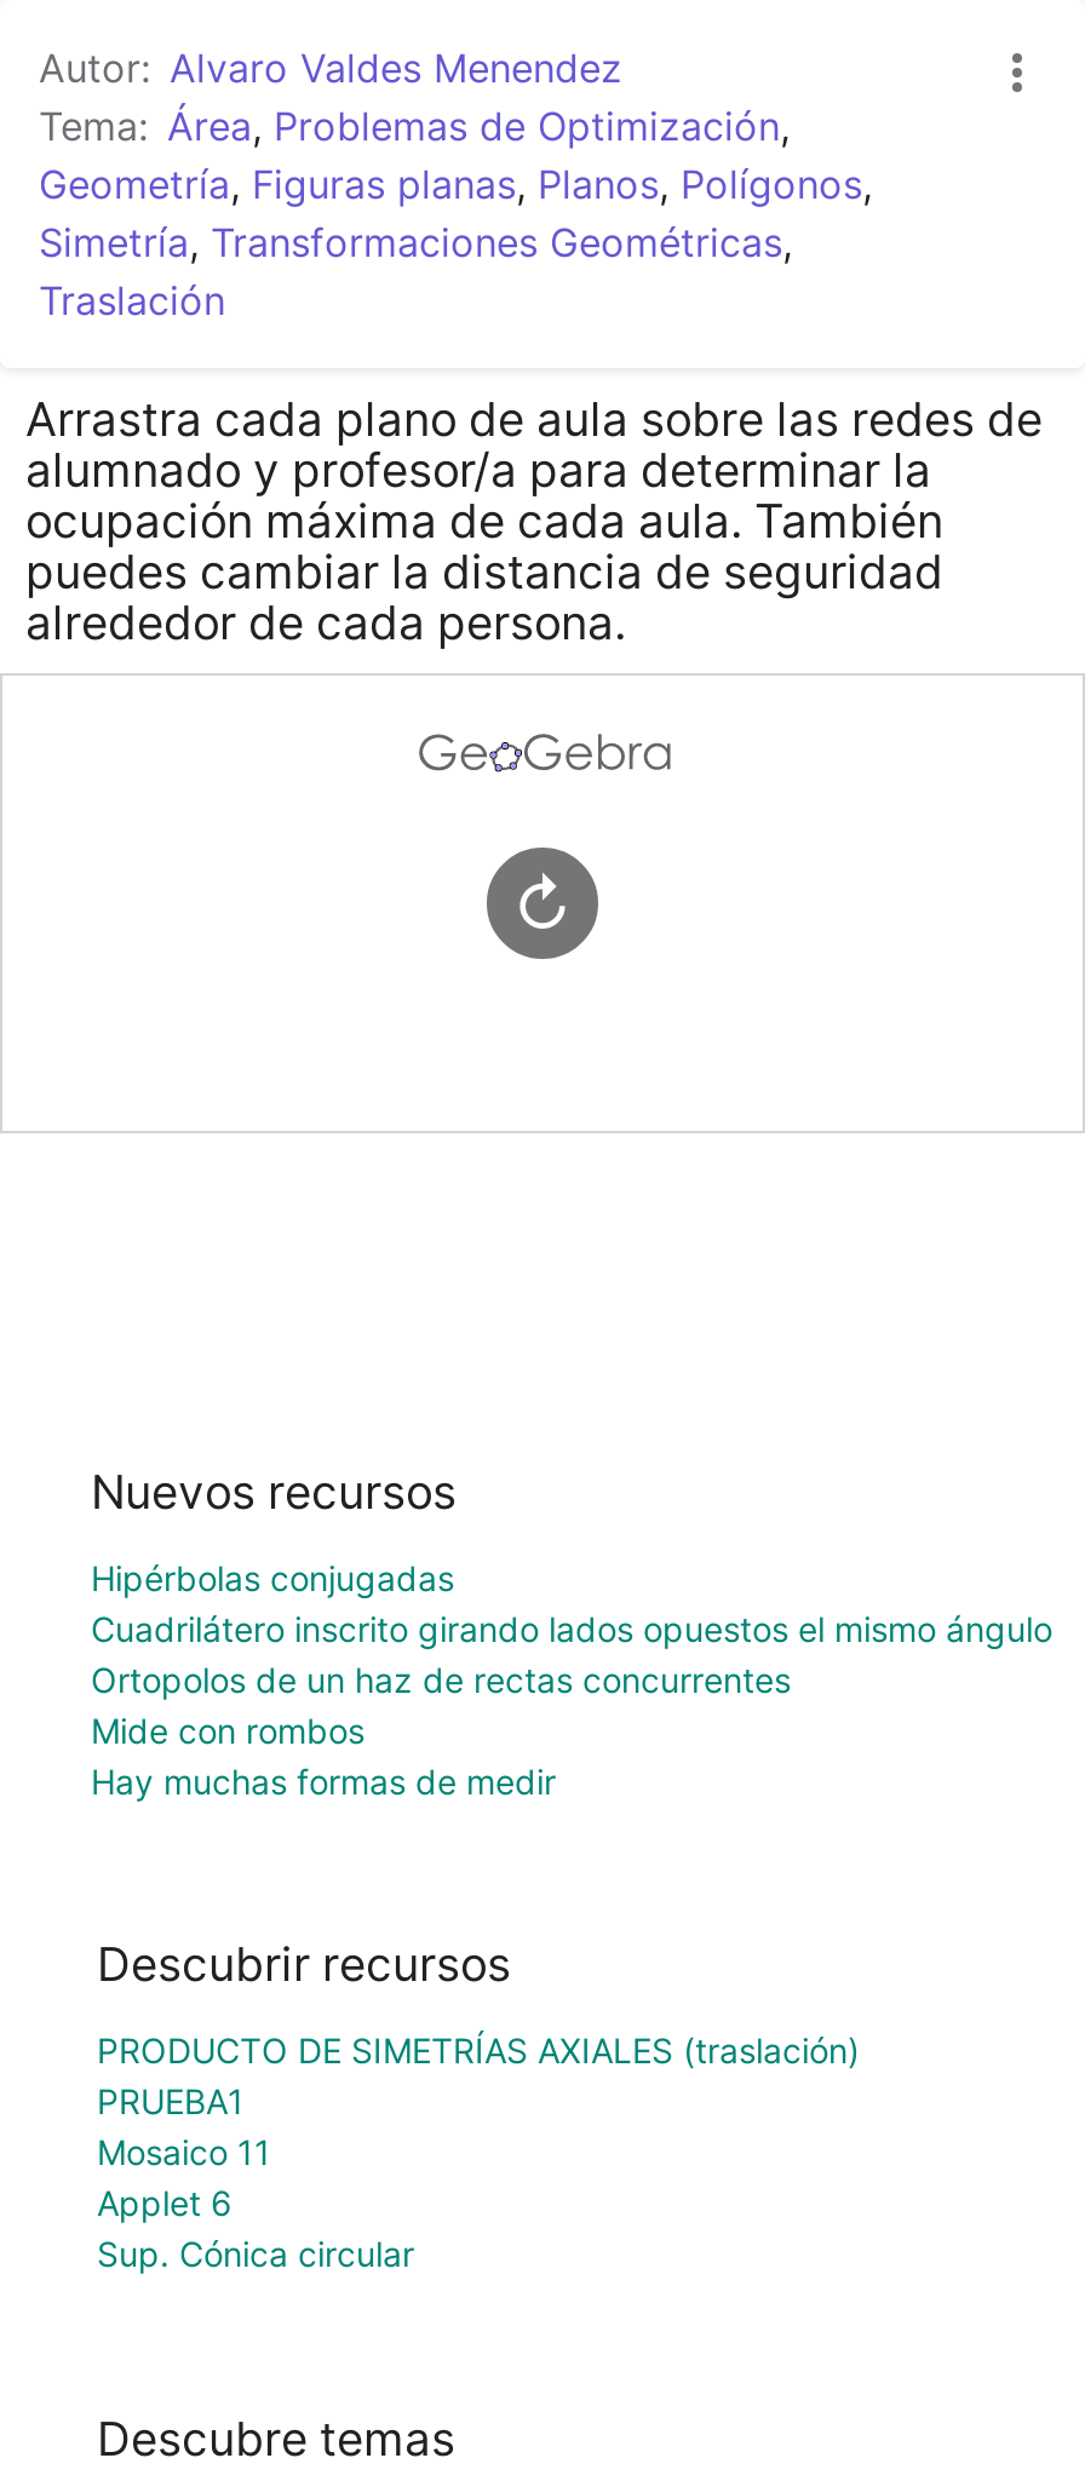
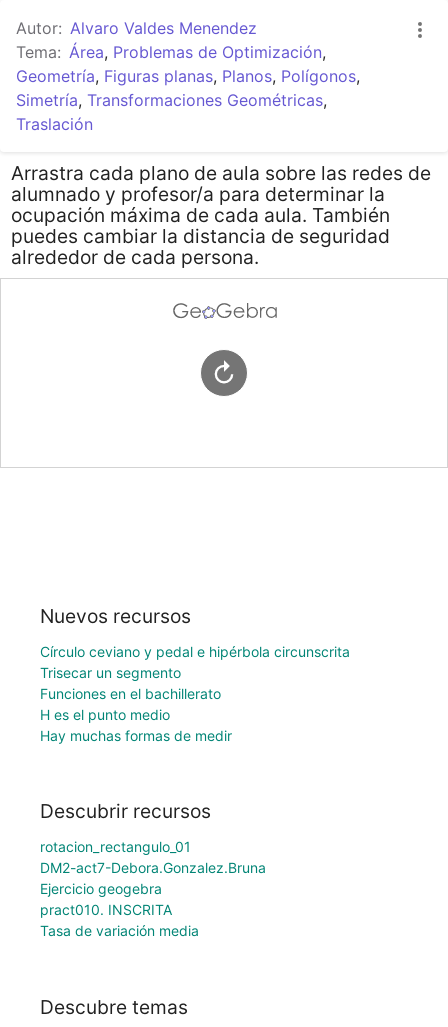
- Hipérbolas conjugadas
- Cuadrilátero inscrito girando lados opuestos el mismo ángulo
- Ortopolos de un haz de rectas concurrentes
- Mide con rombos
+ Círculo ceviano y pedal e hipérbola circunscrita
+ Trisecar un segmento
+ Funciones en el bachillerato
+ H es el punto medio

- PRODUCTO DE SIMETRÍAS AXIALES (traslación)
- PRUEBA1
- Mosaico 11
- Applet 6
- Sup. Cónica circular
+ rotacion_rectangulo_01
+ DM2-act7-Debora.Gonzalez.Bruna
+ Ejercicio geogebra
+ pract010. INSCRITA
+ Tasa de variación media
